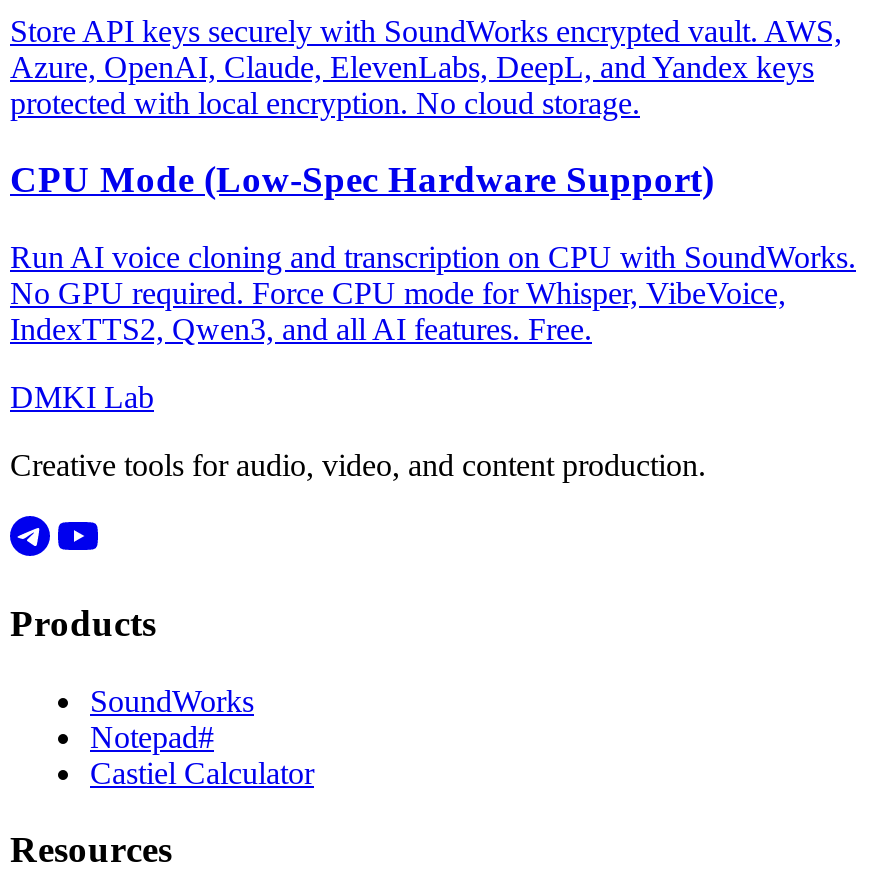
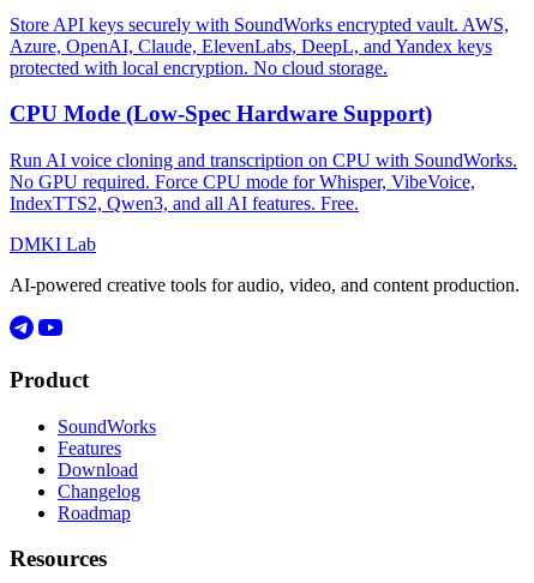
- Creative tools for audio, video, and content production.
+ AI-powered creative tools for audio, video, and content production.

- Products
+ Product

- Notepad#
- Castiel Calculator
+ Features
+ Download
+ Changelog
+ Roadmap
